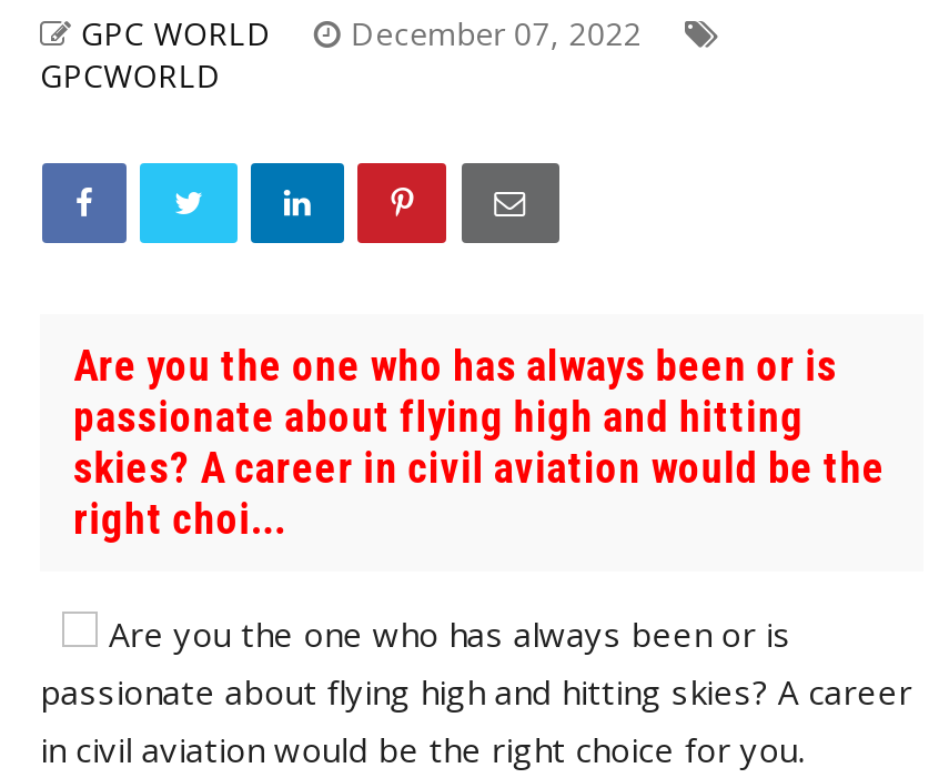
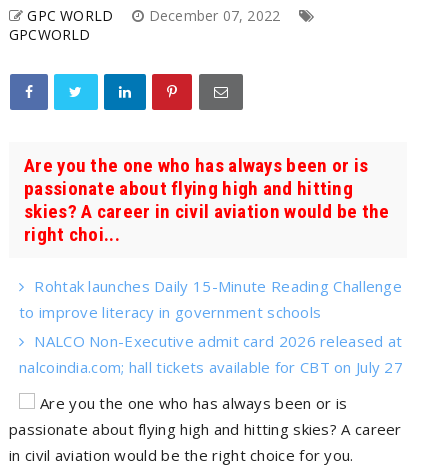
+ Rohtak launches Daily 15-Minute Reading Challenge
+ to improve literacy in government schools
+ NALCO Non-Executive admit card 2026 released at
+ nalcoindia.com; hall tickets available for CBT on July 27
